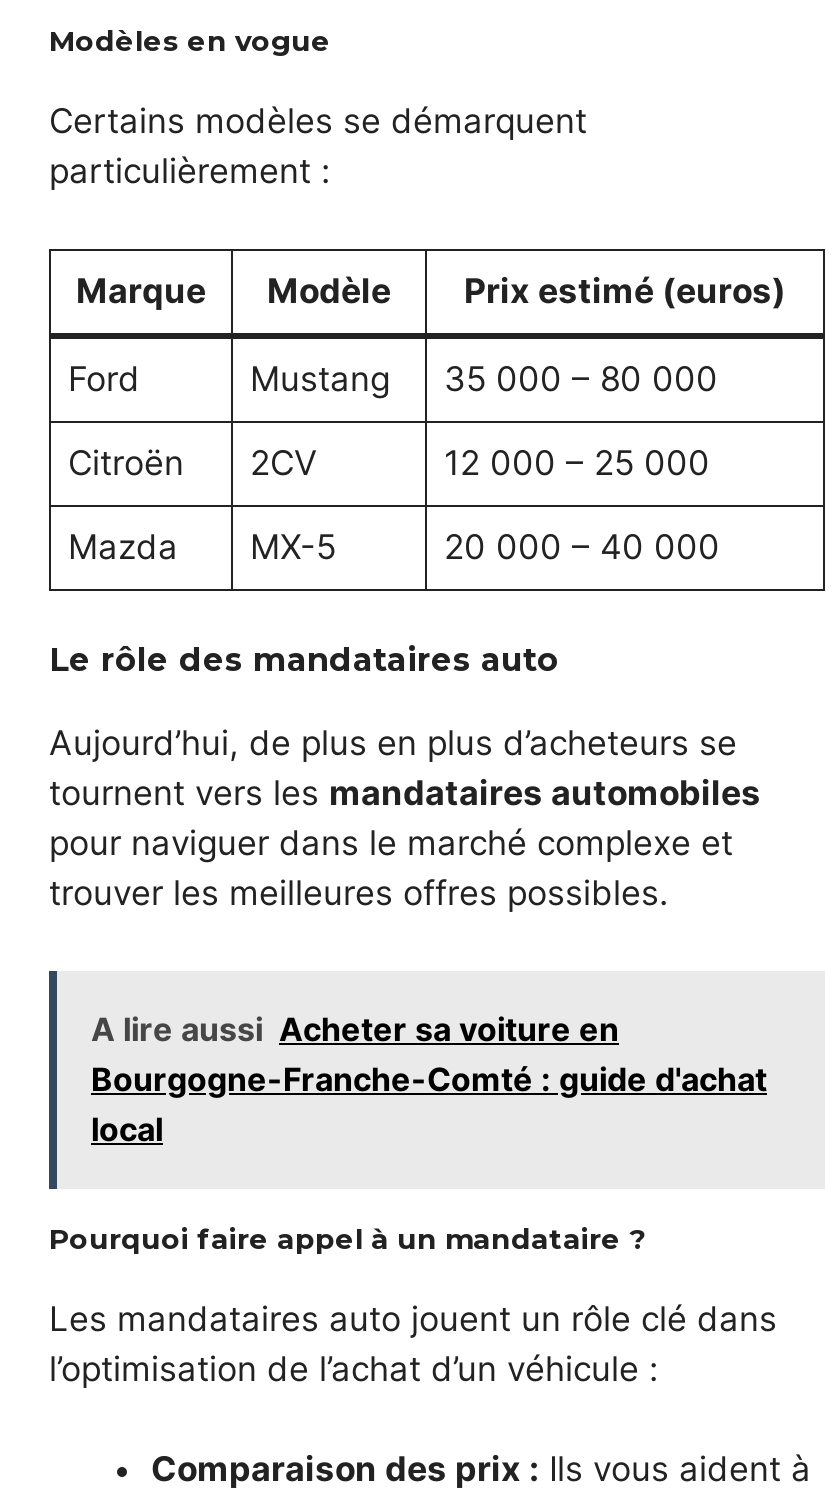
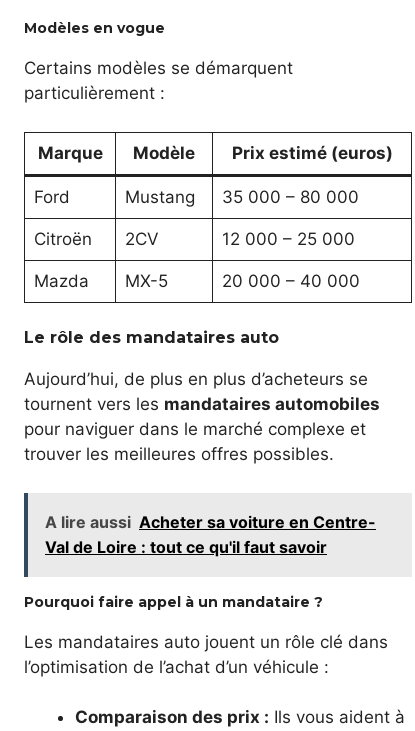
- A lire aussi Acheter sa voiture en
- Bourgogne-Franche-Comté : guide d'achat
- local
+ A lire aussi Acheter sa voiture en Centre-
+ Val de Loire : tout ce qu'il faut savoir
